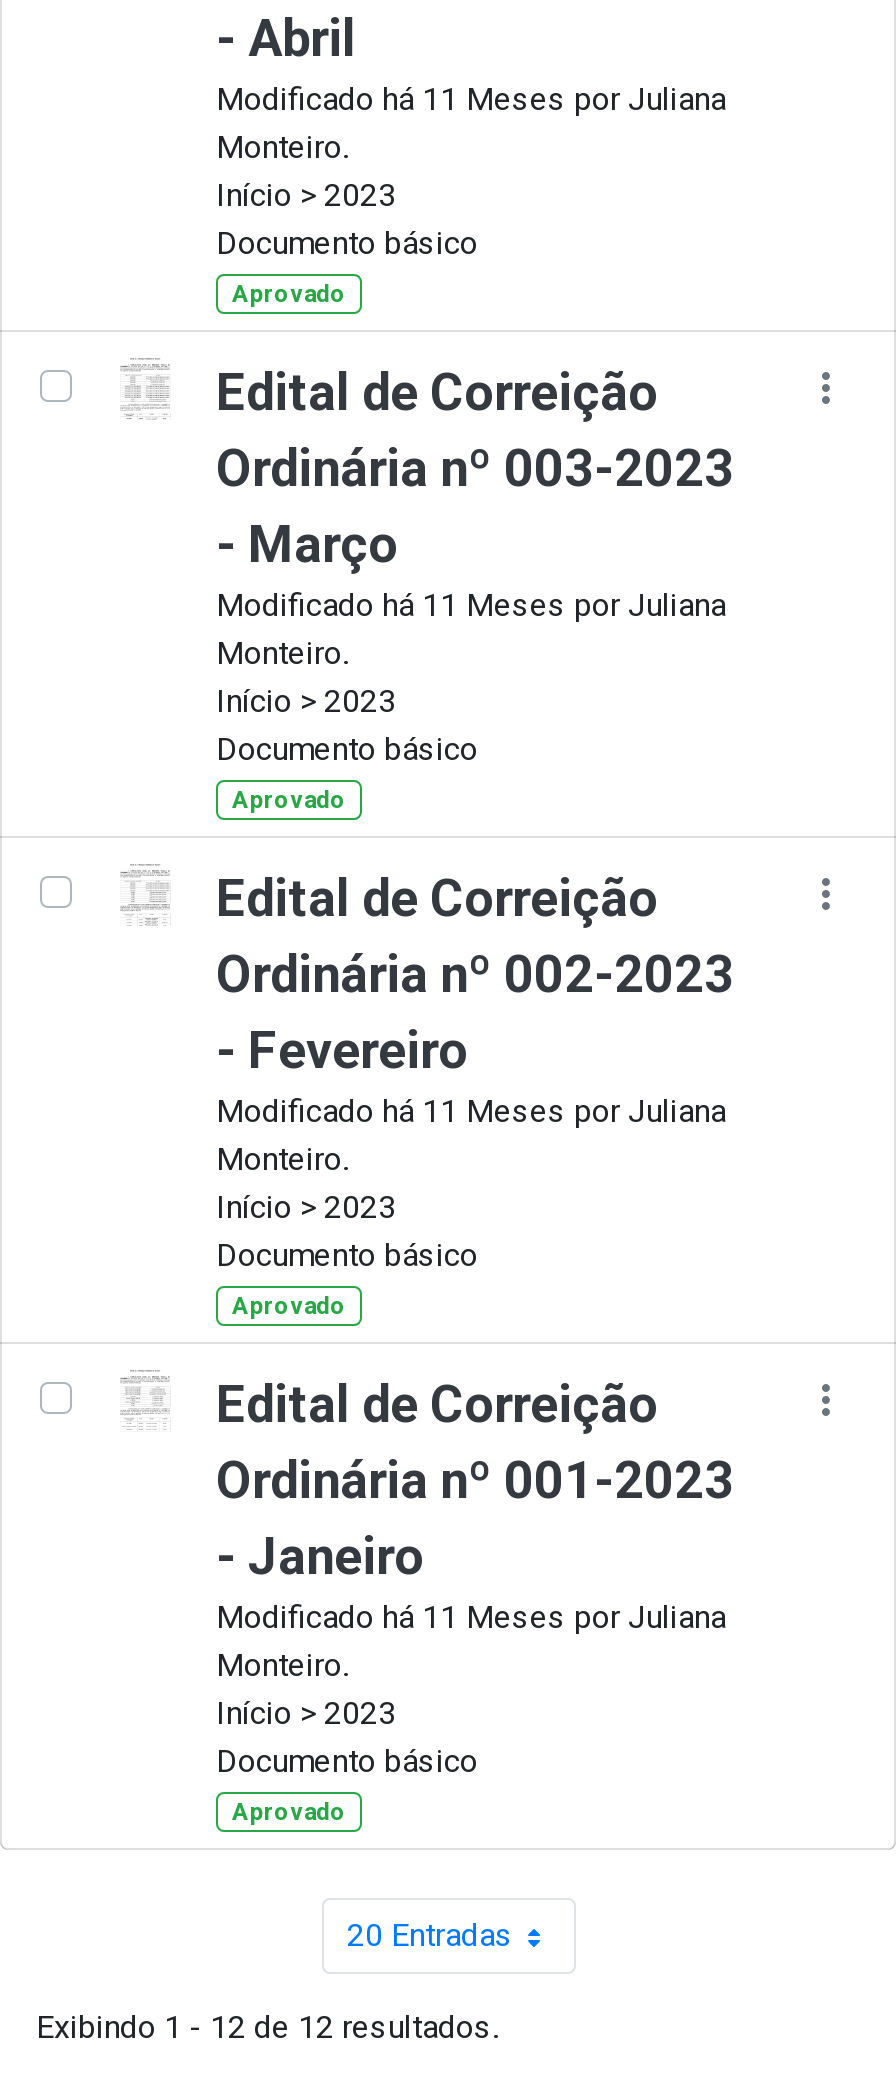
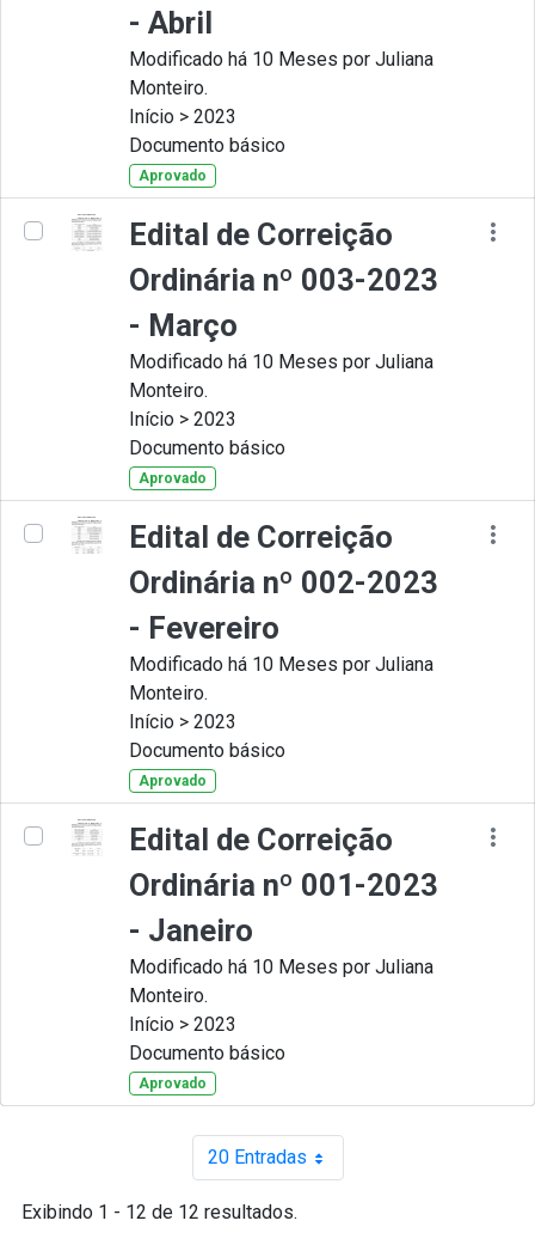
- Modificado há 11 Meses por Juliana
+ Modificado há 10 Meses por Juliana

- Modificado há 11 Meses por Juliana
+ Modificado há 10 Meses por Juliana

- Modificado há 11 Meses por Juliana
+ Modificado há 10 Meses por Juliana

- Modificado há 11 Meses por Juliana
+ Modificado há 10 Meses por Juliana
